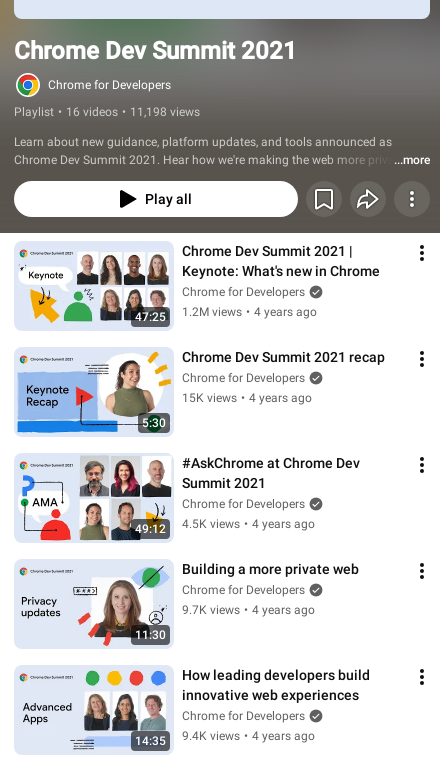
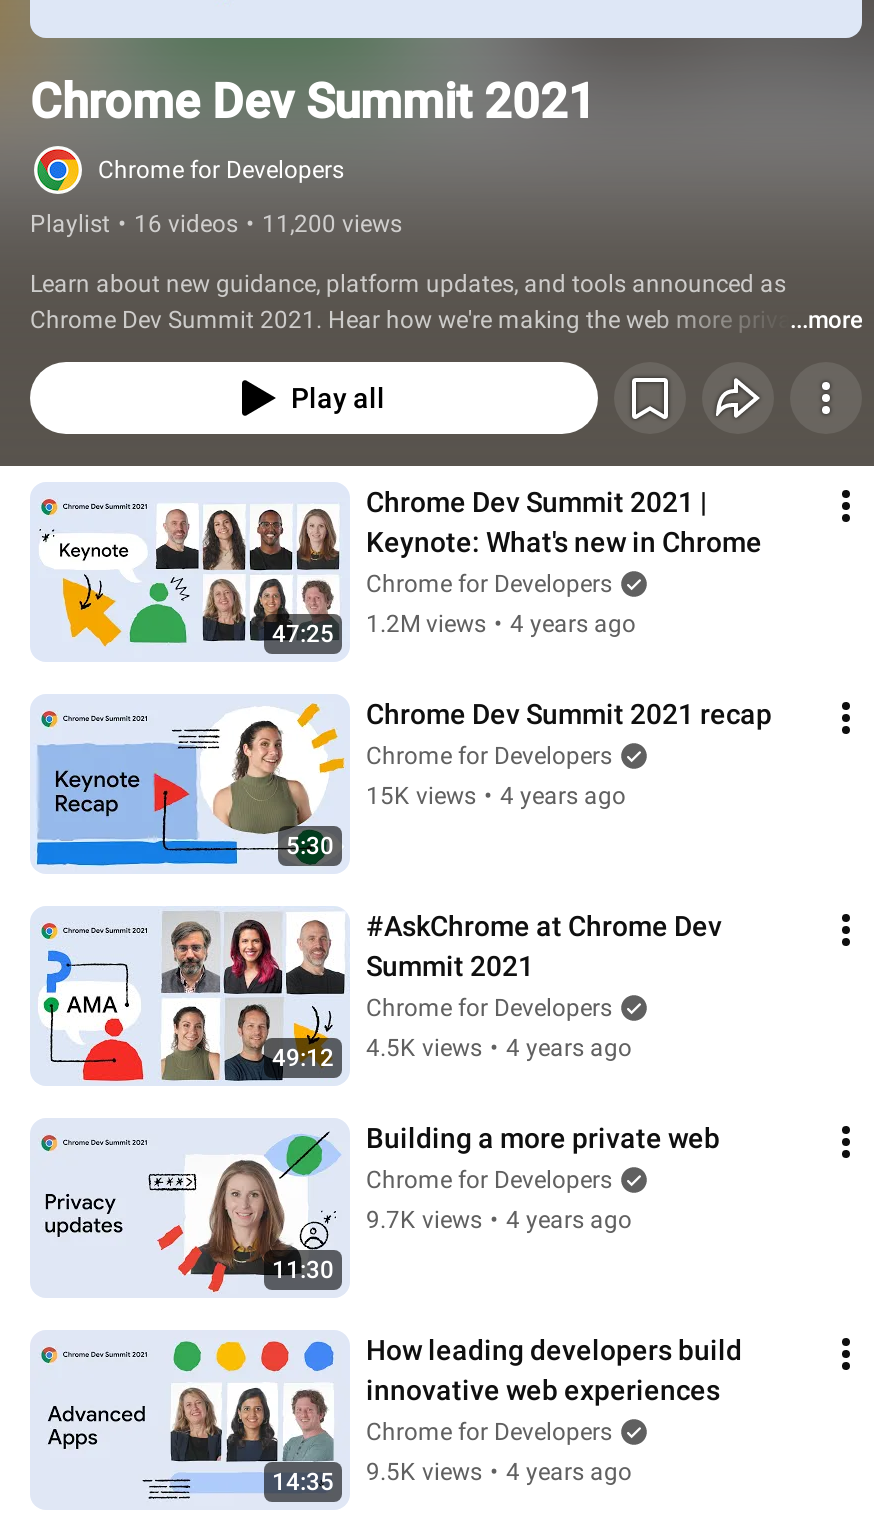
- Playlist • 16 videos • 11,198 views
+ Playlist • 16 videos • 11,200 views

- 9.4K views • 4 years ago
+ 9.5K views • 4 years ago
